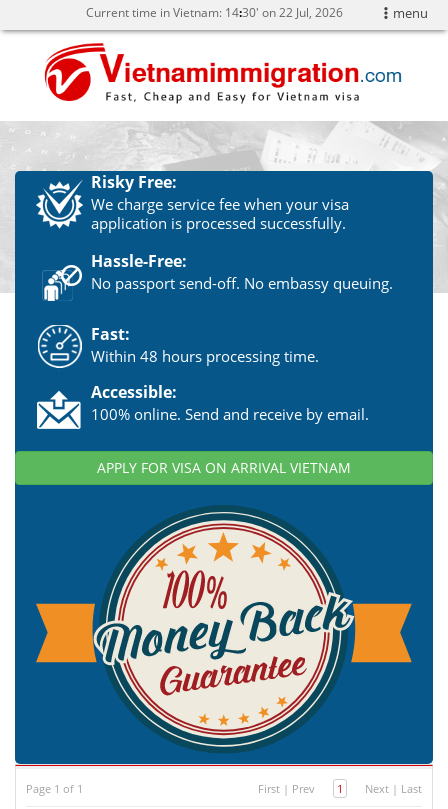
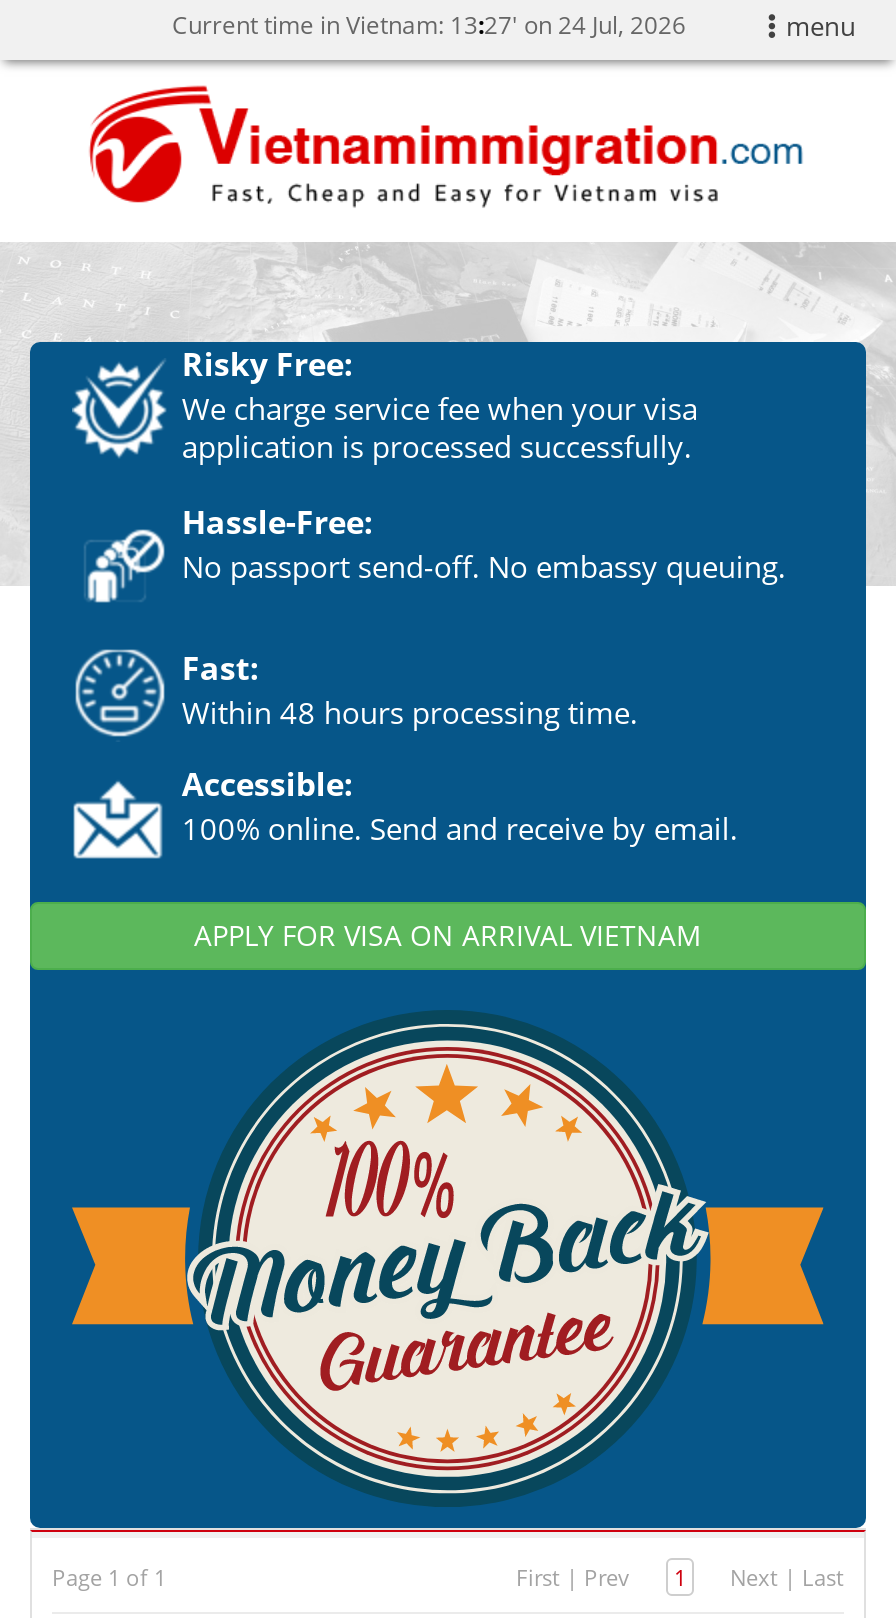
- Current time in Vietnam: 14 30' on 22 Jul, 2026
+ Current time in Vietnam: 13 27' on 24 Jul, 2026
